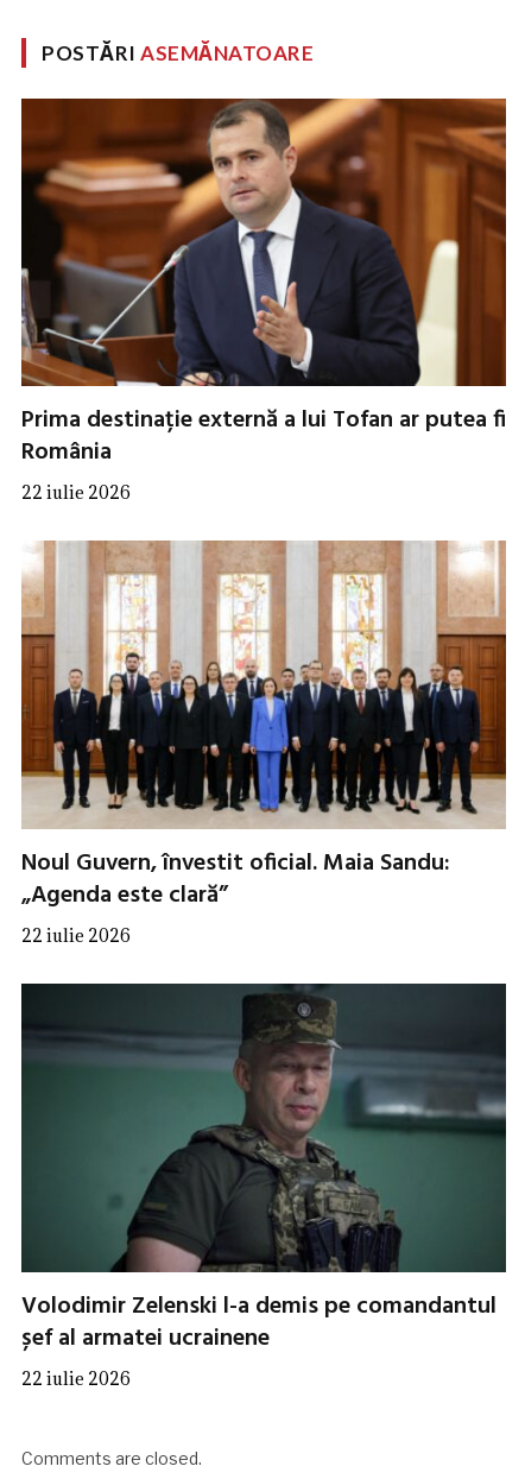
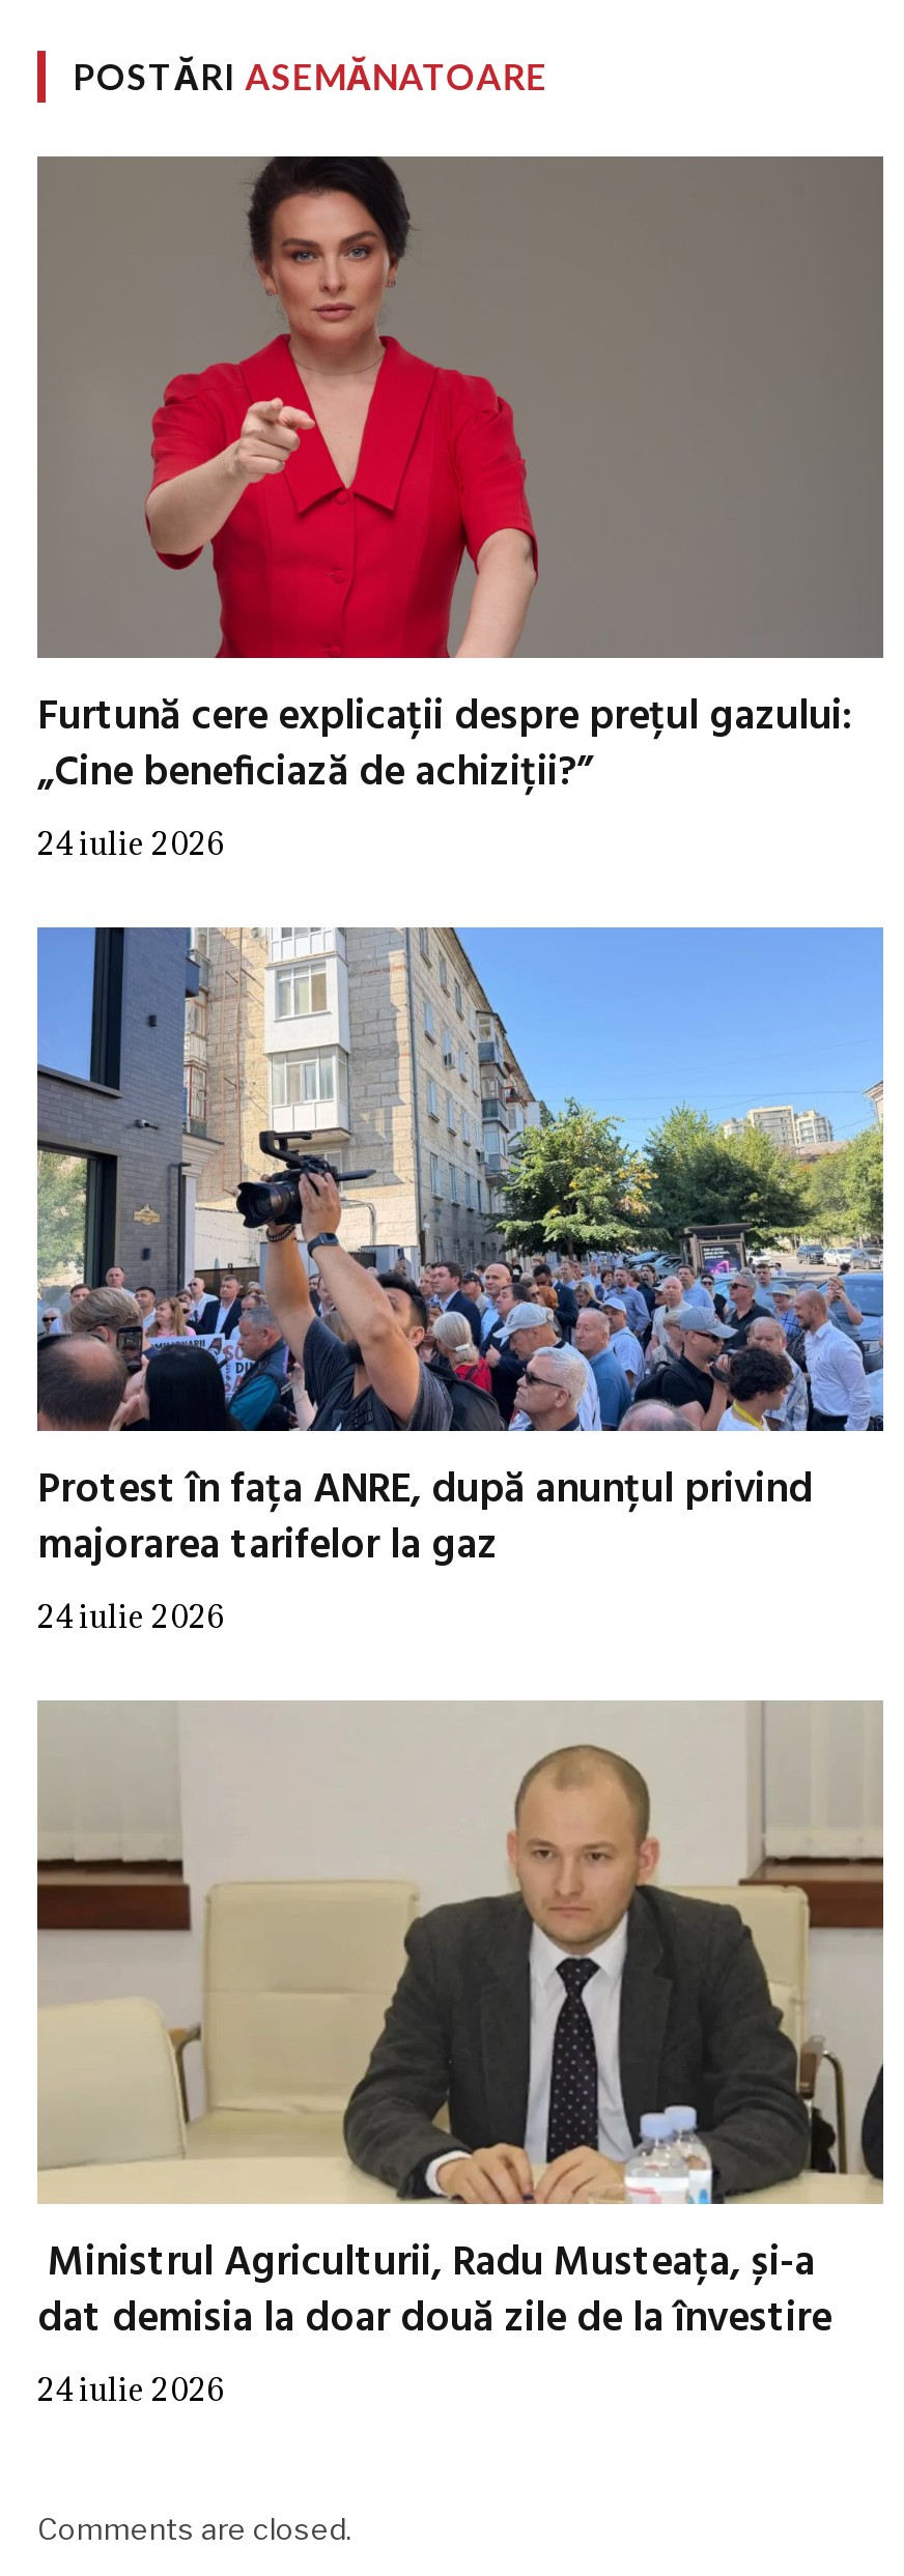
- [image]
- Prima destinație externă a lui Tofan ar putea fi
- România
- 22 iulie 2026
+ [image]
+ Furtună cere explicații despre prețul gazului:
+ „Cine beneficiază de achiziții?”
+ 24 iulie 2026

- [image]
- Noul Guvern, învestit oficial. Maia Sandu:
- „Agenda este clară”
- 22 iulie 2026
+ [image]
+ Protest în fața ANRE, după anunțul privind
+ majorarea tarifelor la gaz
+ 24 iulie 2026

- [image]
- Volodimir Zelenski l-a demis pe comandantul
- șef al armatei ucrainene
- 22 iulie 2026
+ [image]
+ Ministrul Agriculturii, Radu Musteața, și-a
+ dat demisia la doar două zile de la învestire
+ 24 iulie 2026
